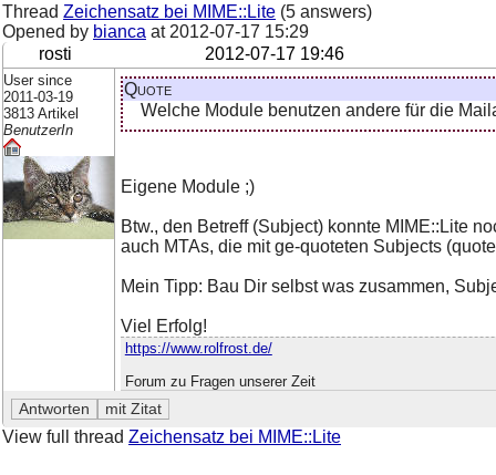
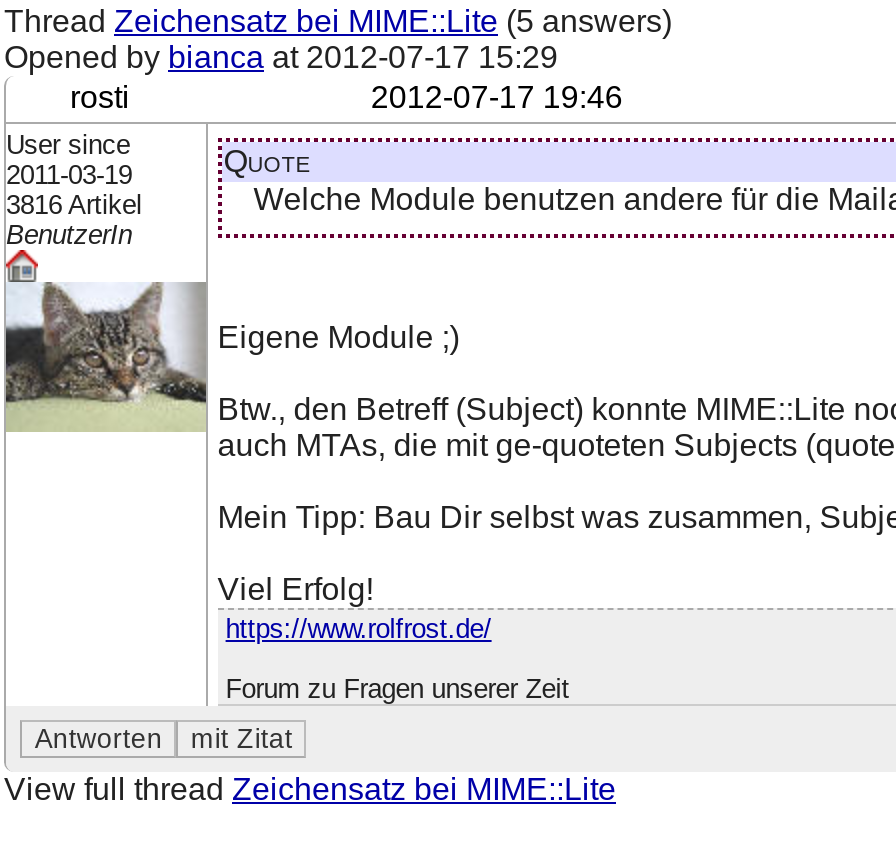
- 3813 Artikel
+ 3816 Artikel
